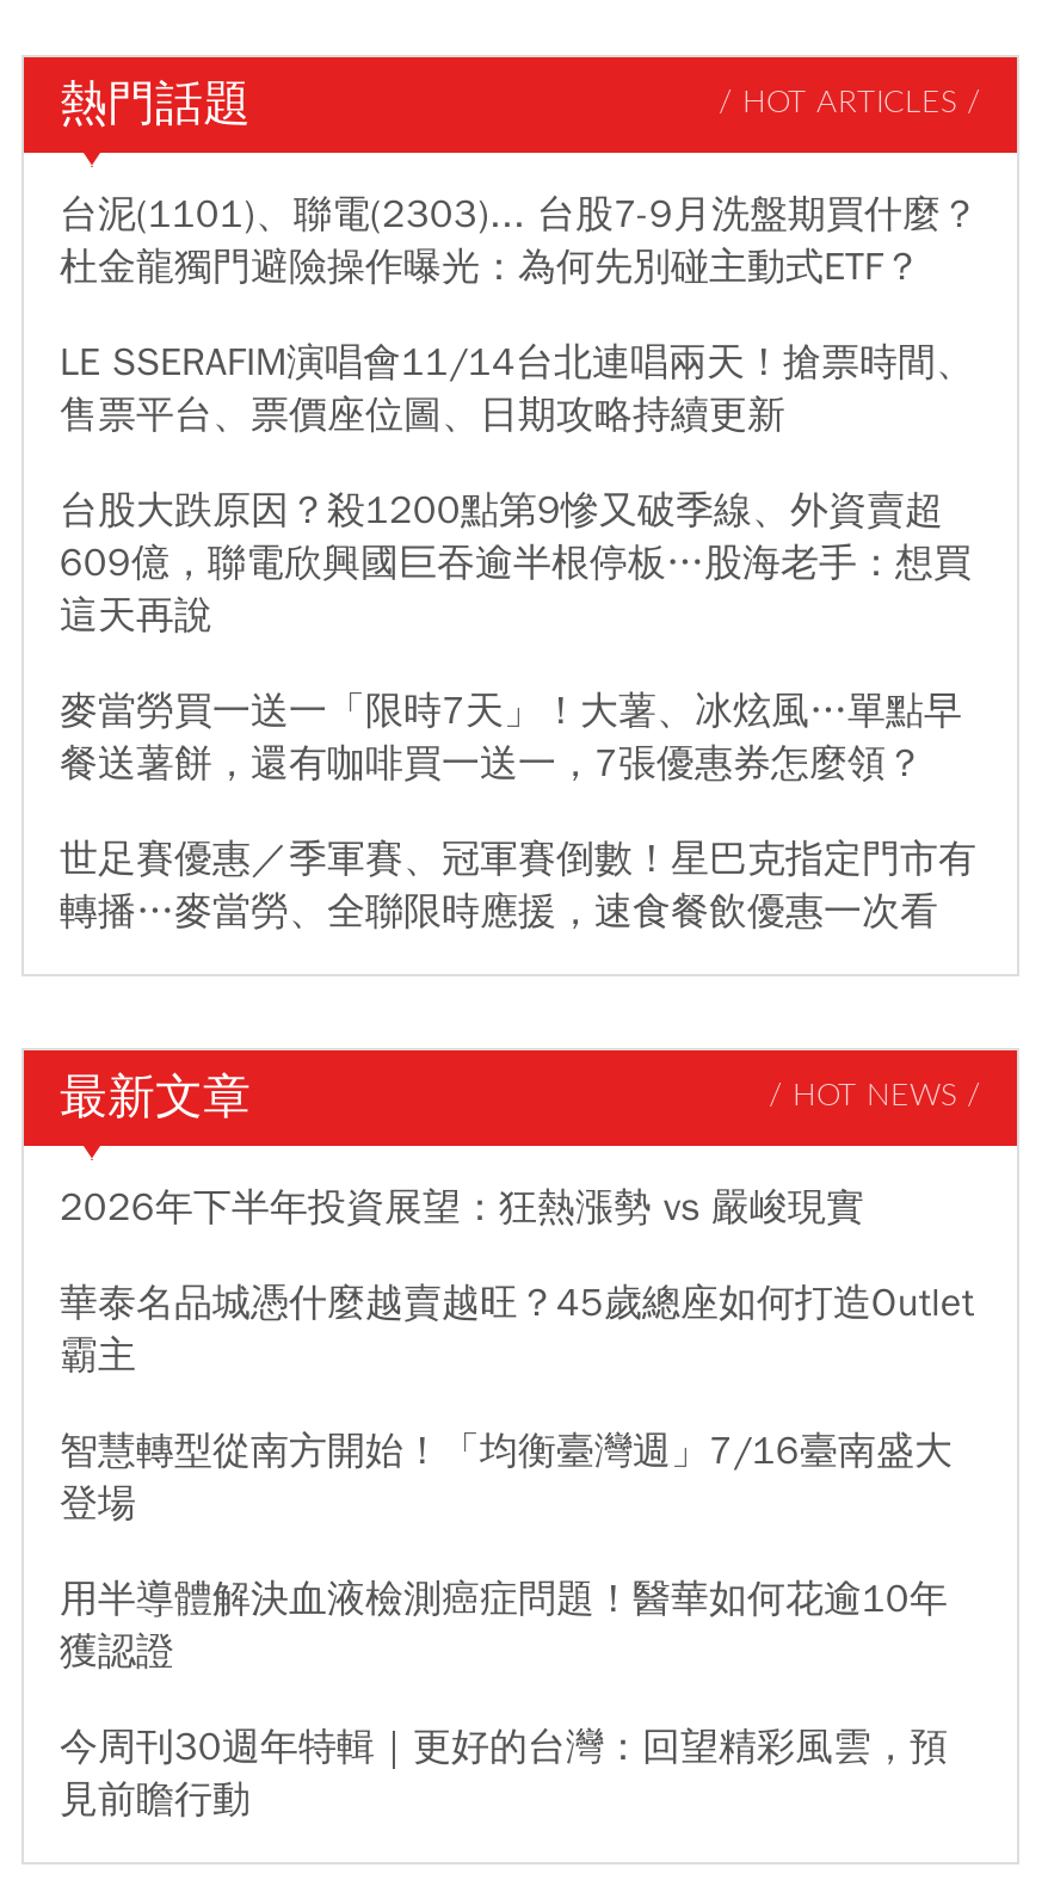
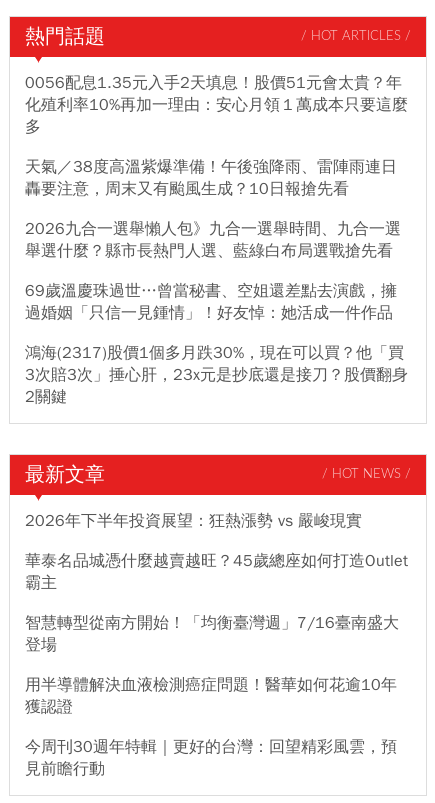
- 台泥(1101)、聯電(2303)... 台股7-9月洗盤期買什麼？
- 杜金龍獨門避險操作曝光：為何先別碰主動式ETF？
+ 0056配息1.35元入手2天填息！股價51元會太貴？年
+ 化殖利率10%再加一理由：安心月領１萬成本只要這麼
+ 多

- LE SSERAFIM演唱會11/14台北連唱兩天！搶票時間、
- 售票平台、票價座位圖、日期攻略持續更新
+ 天氣／38度高溫紫爆準備！午後強降雨、雷陣雨連日
+ 轟要注意，周末又有颱風生成？10日報搶先看

- 台股大跌原因？殺1200點第9慘又破季線、外資賣超
- 609億，聯電欣興國巨吞逾半根停板…股海老手：想買
- 這天再說
+ 2026九合一選舉懶人包》九合一選舉時間、九合一選
+ 舉選什麼？縣市長熱門人選、藍綠白布局選戰搶先看

- 麥當勞買一送一「限時7天」！大薯、冰炫風…單點早
- 餐送薯餅，還有咖啡買一送一，7張優惠券怎麼領？
+ 69歲溫慶珠過世…曾當秘書、空姐還差點去演戲，擁
+ 過婚姻「只信一見鍾情」！好友悼：她活成一件作品

- 世足賽優惠／季軍賽、冠軍賽倒數！星巴克指定門市有
- 轉播…麥當勞、全聯限時應援，速食餐飲優惠一次看
+ 鴻海(2317)股價1個多月跌30%，現在可以買？他「買
+ 3次賠3次」捶心肝，23x元是抄底還是接刀？股價翻身
+ 2關鍵
